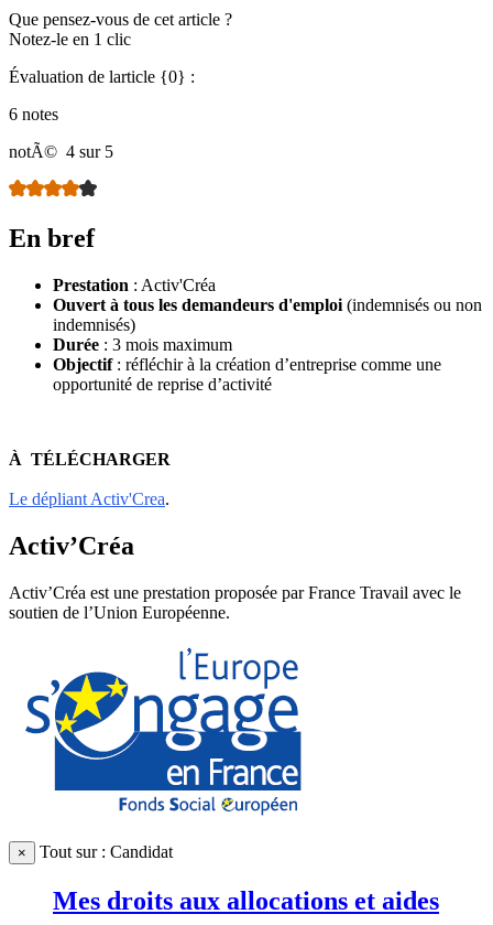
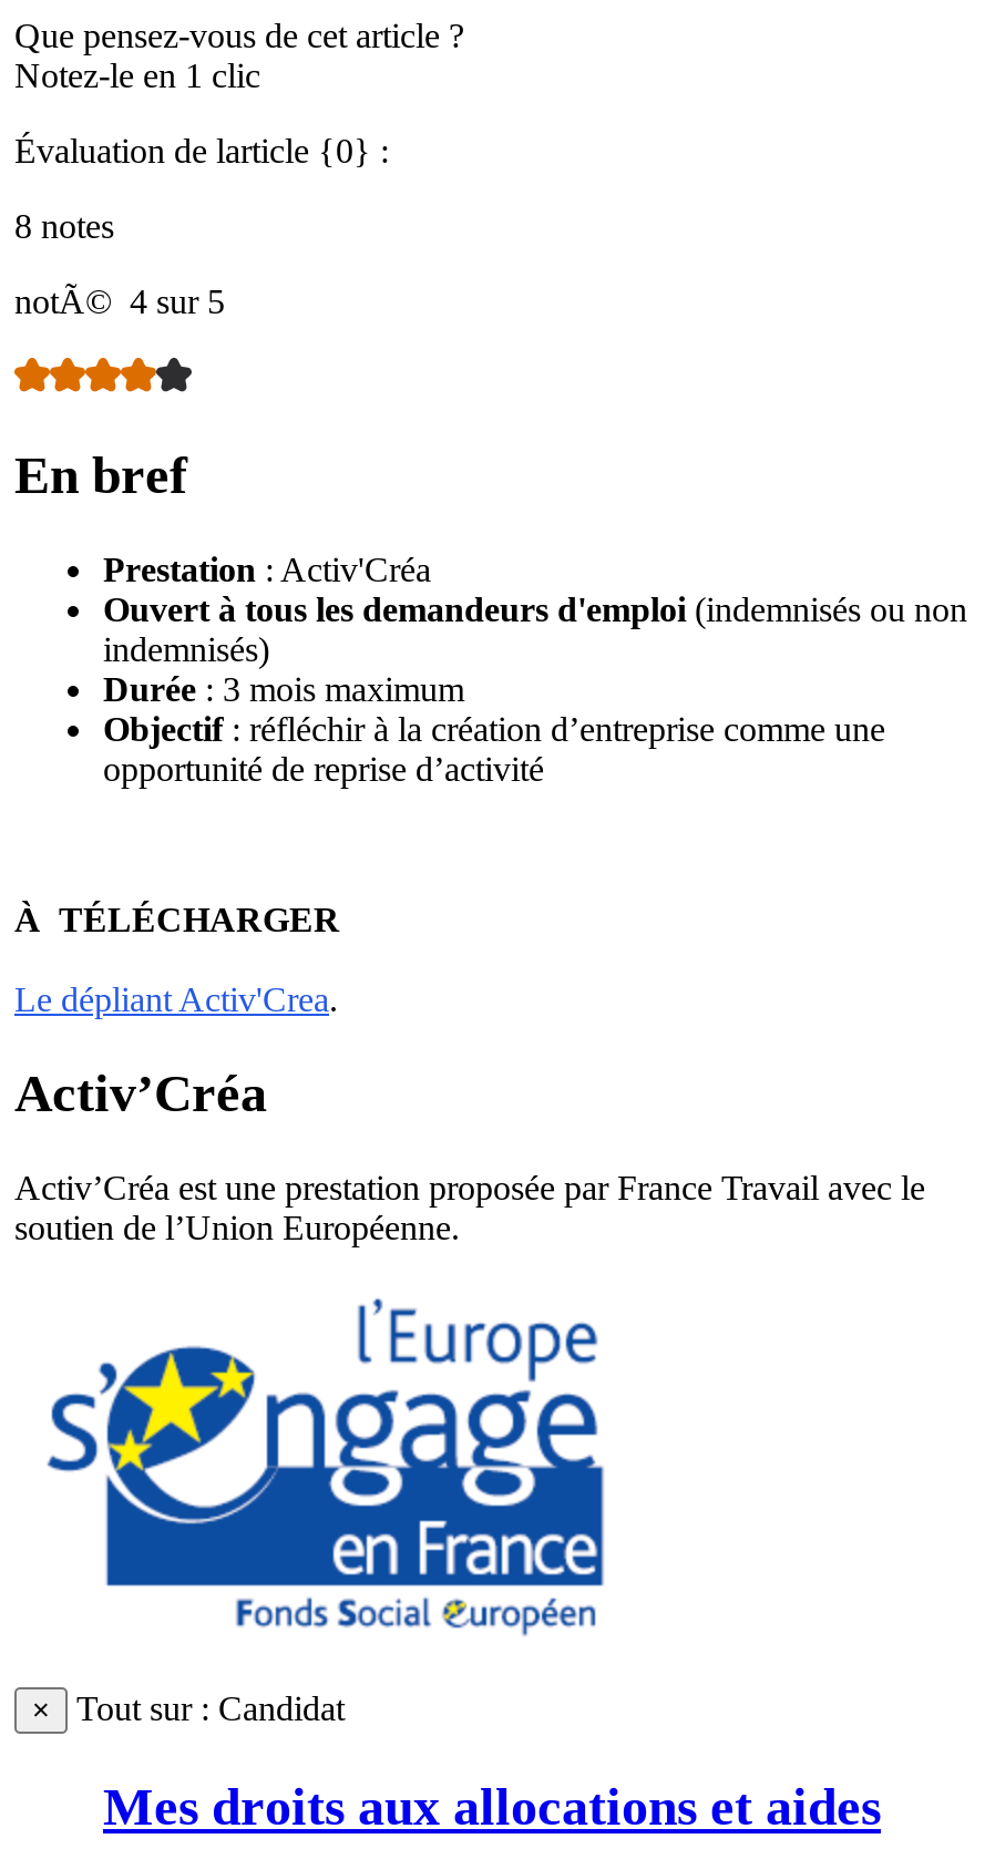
- 6 notes
+ 8 notes
